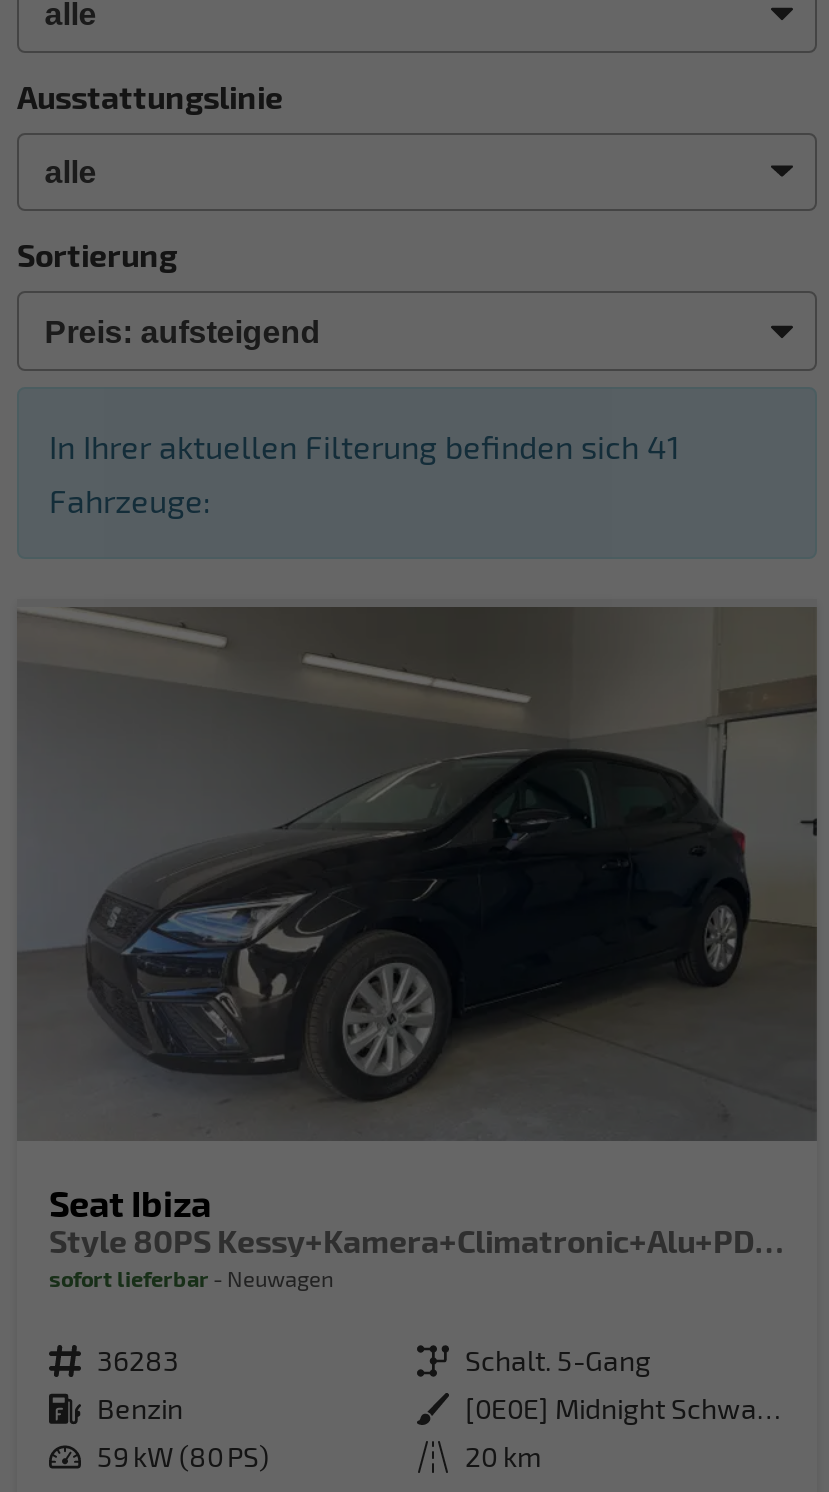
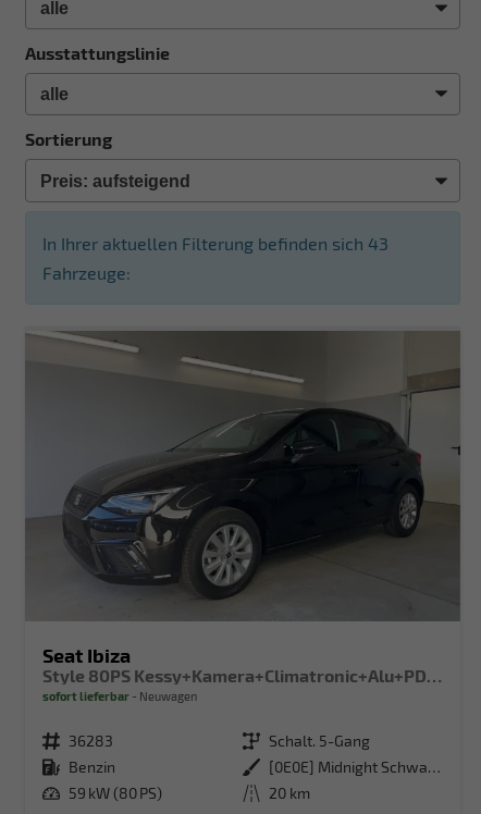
- In Ihrer aktuellen Filterung befinden sich 41
+ In Ihrer aktuellen Filterung befinden sich 43
